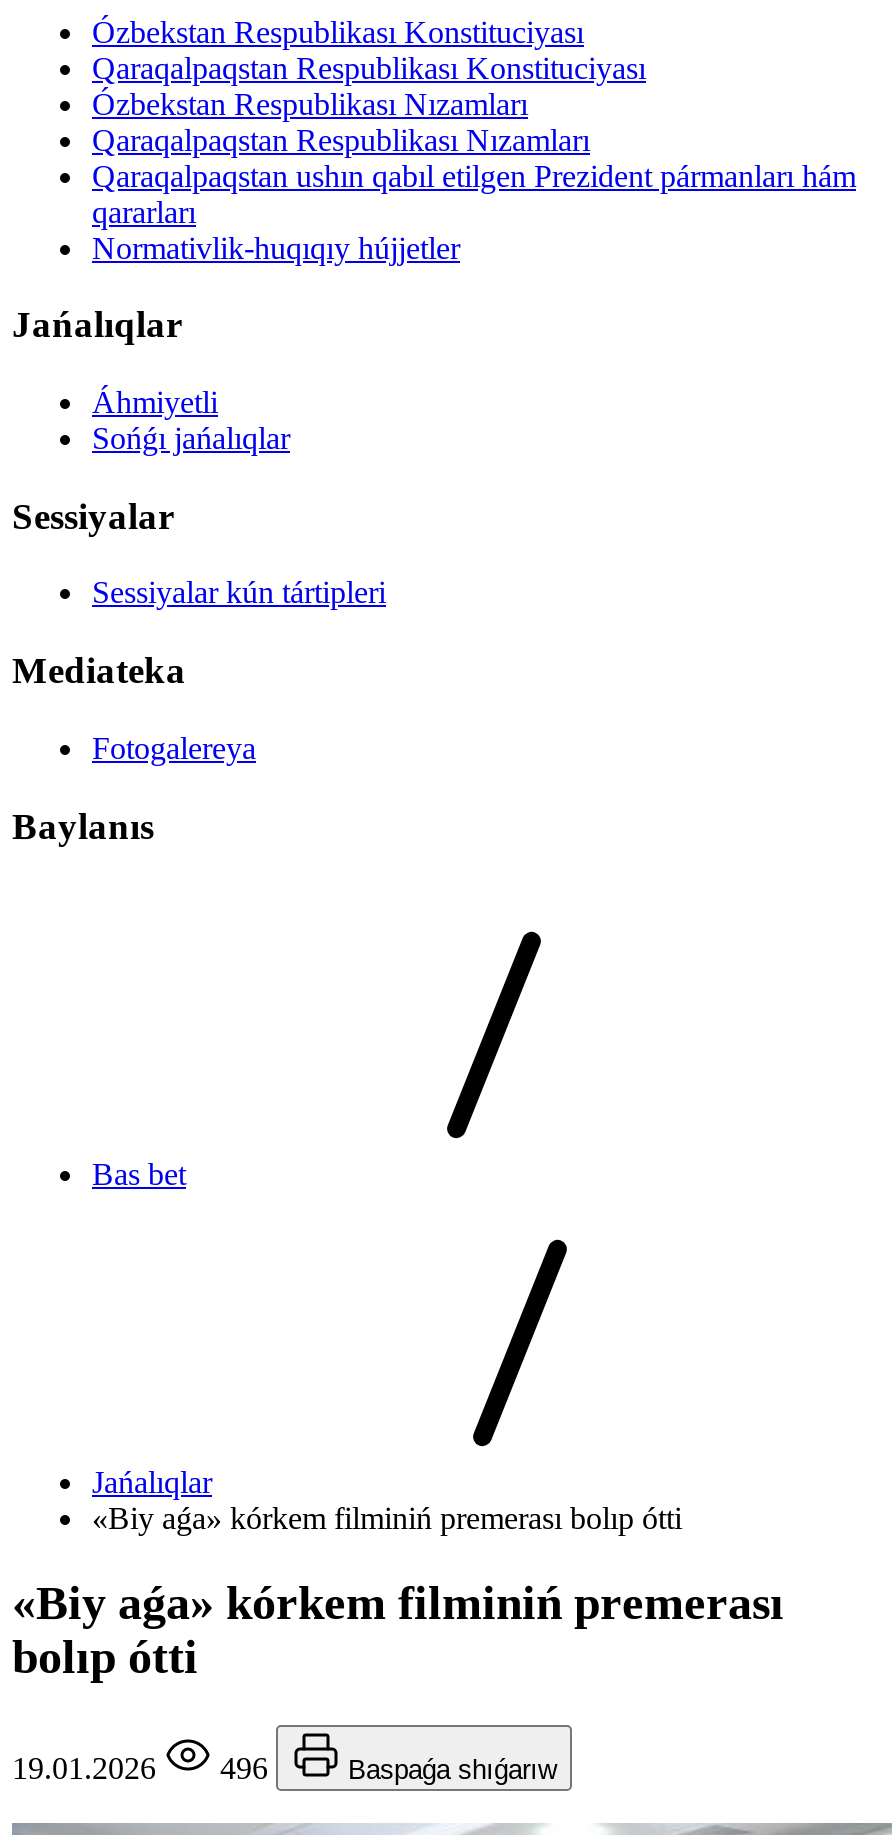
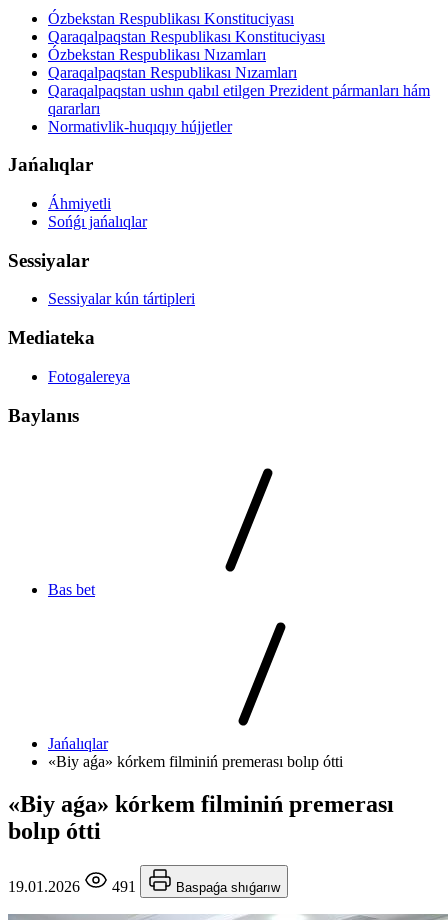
- 19.01.2026 496
+ 19.01.2026 491
